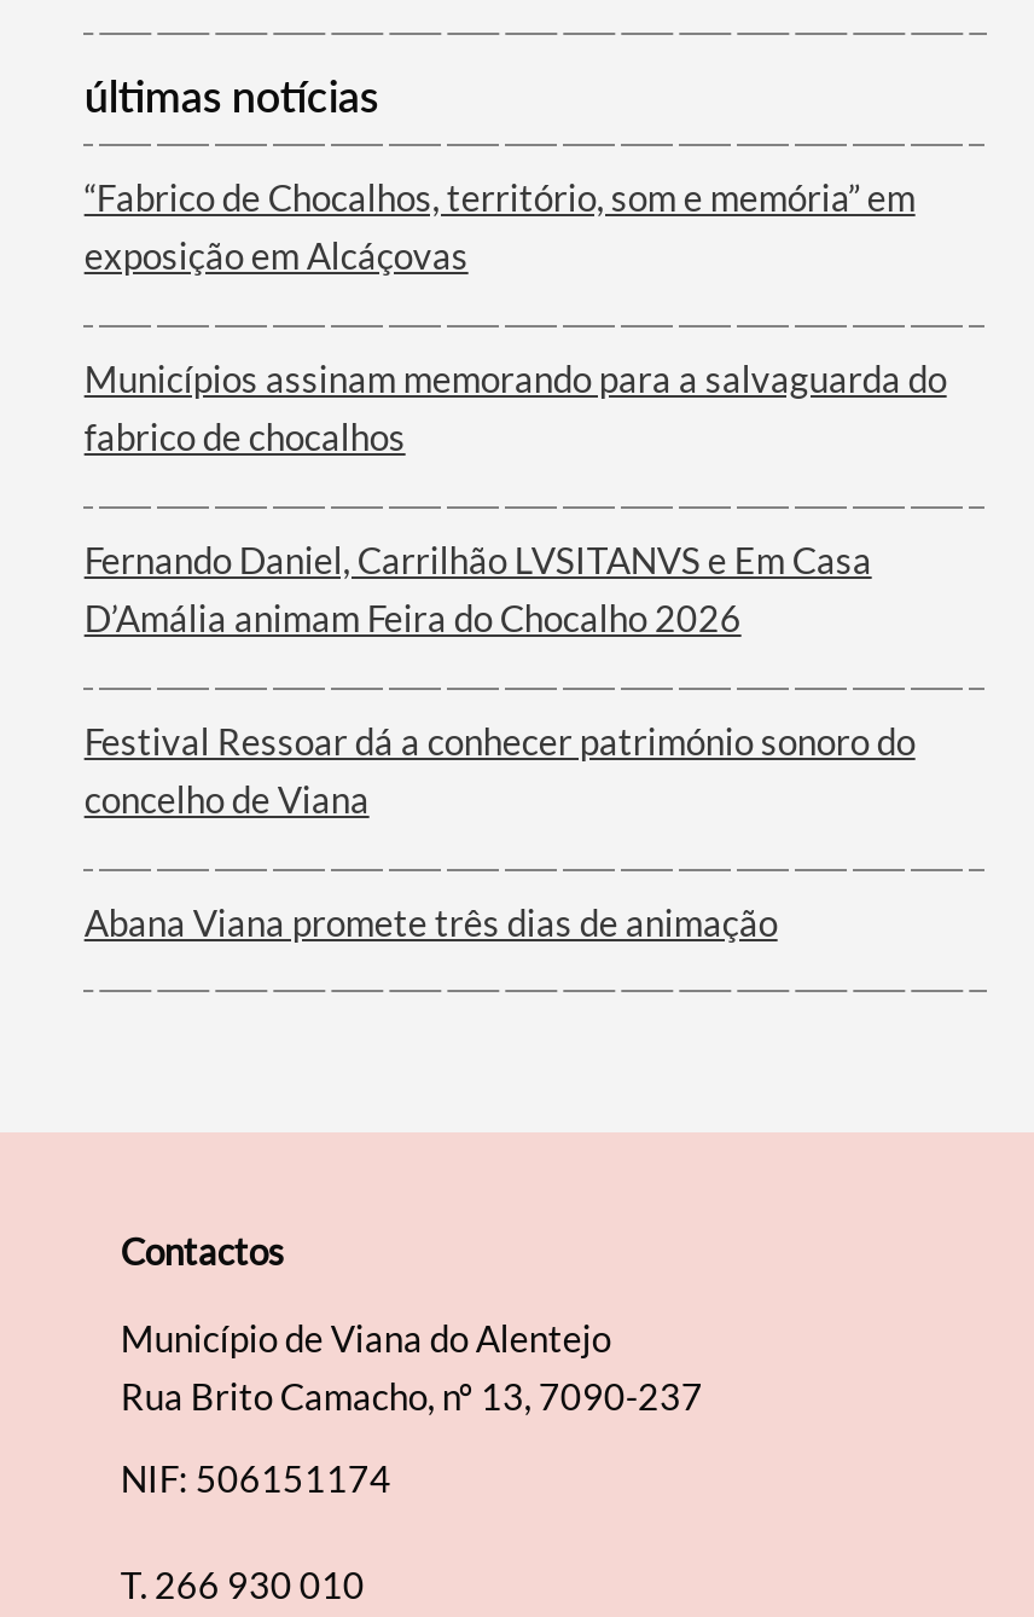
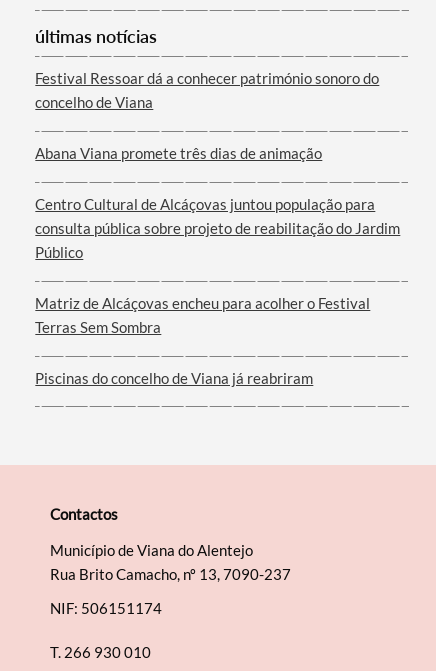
- “Fabrico de Chocalhos, território, som e memória” em
- exposição em Alcáçovas
- Municípios assinam memorando para a salvaguarda do
- fabrico de chocalhos
- Fernando Daniel, Carrilhão LVSITANVS e Em Casa
- D’Amália animam Feira do Chocalho 2026

moved up: Festival Ressoar dá a conhecer património sonoro do | concelho de Viana | Abana Viana promete três dias de animação

+ Centro Cultural de Alcáçovas juntou população para
+ consulta pública sobre projeto de reabilitação do Jardim
+ Público
+ Matriz de Alcáçovas encheu para acolher o Festival
+ Terras Sem Sombra
+ Piscinas do concelho de Viana já reabriram
